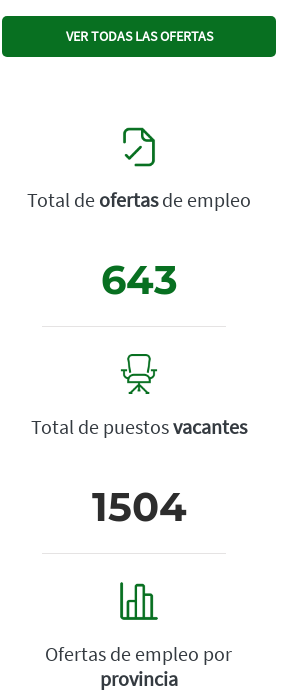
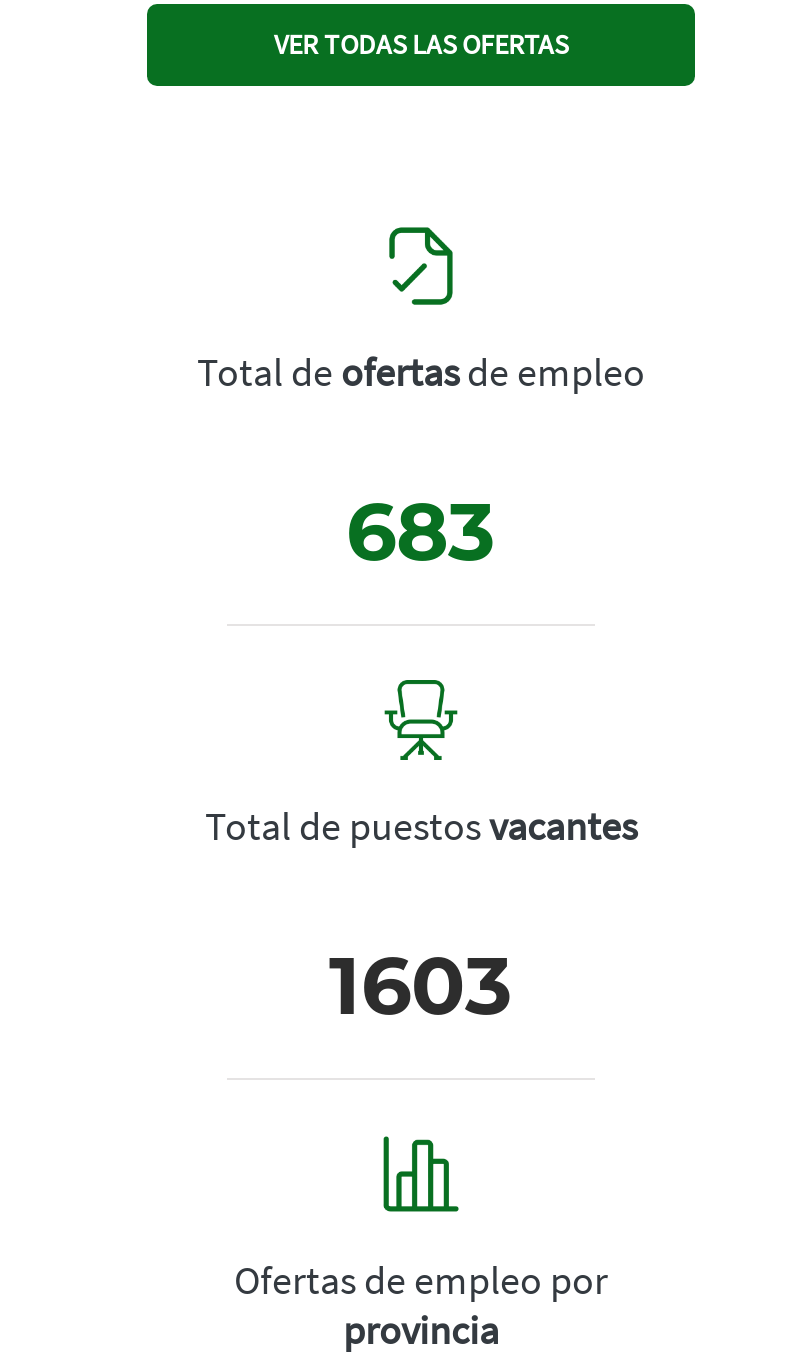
- 643
+ 683

- 1504
+ 1603
